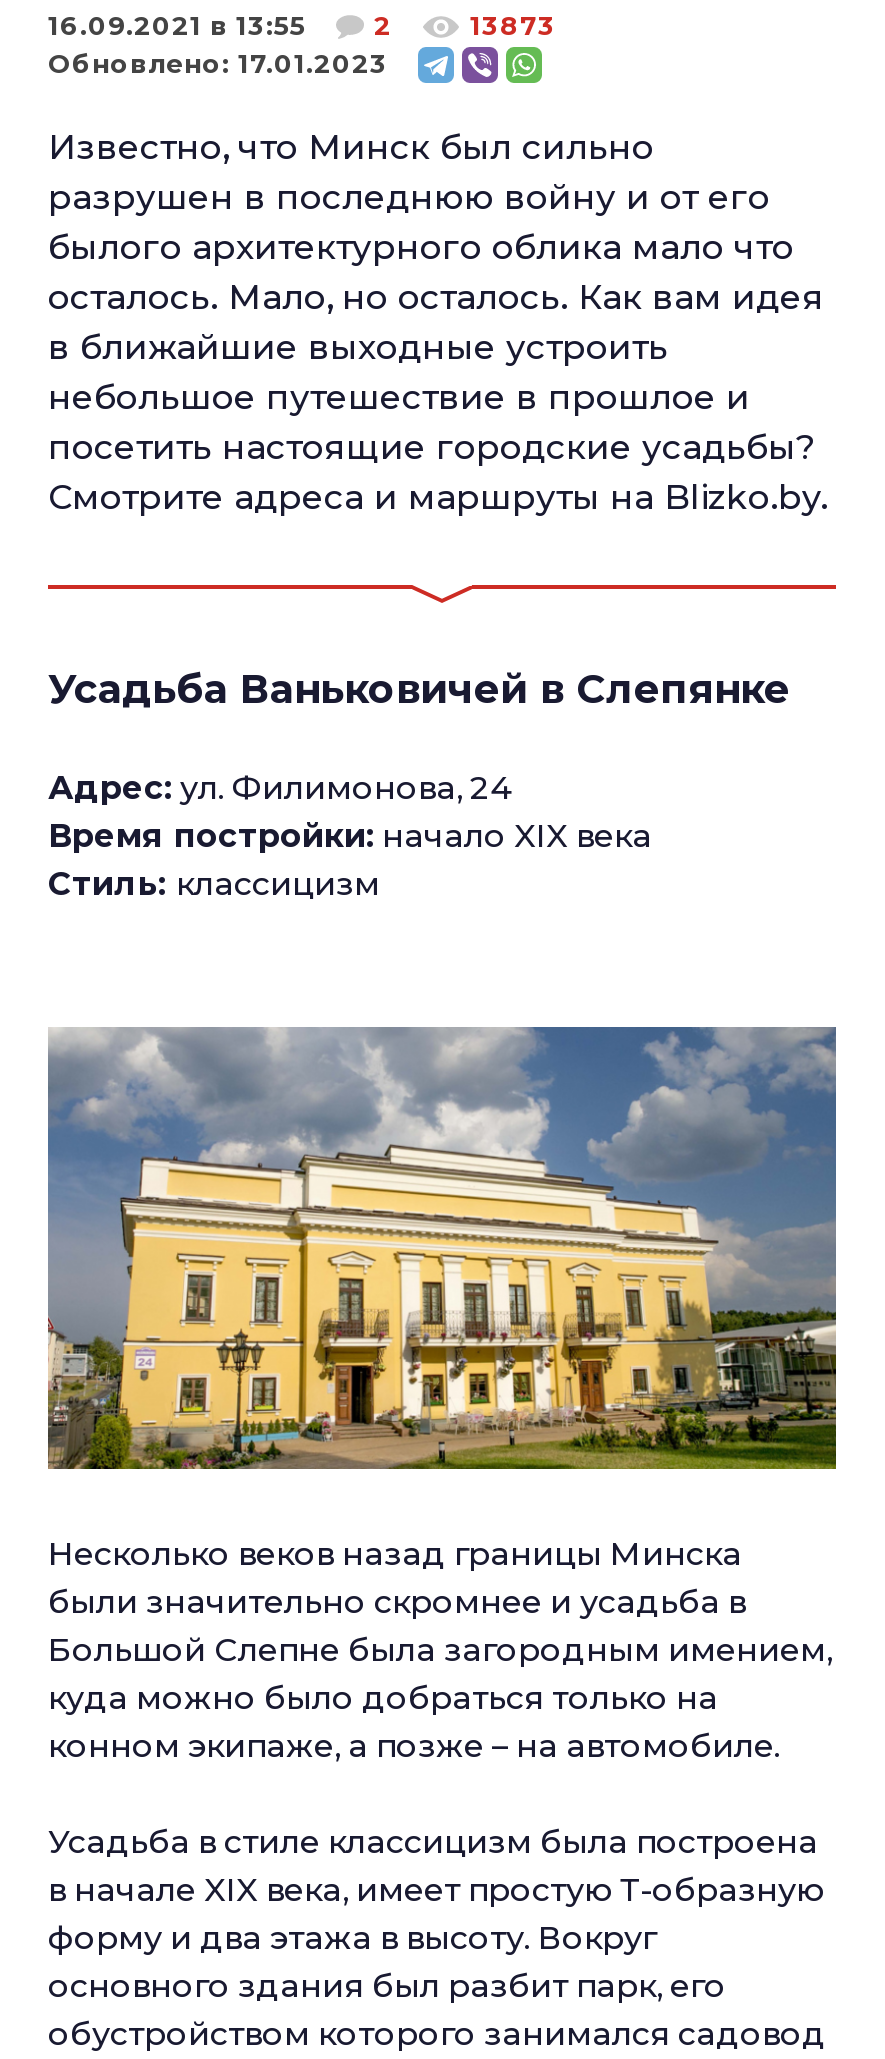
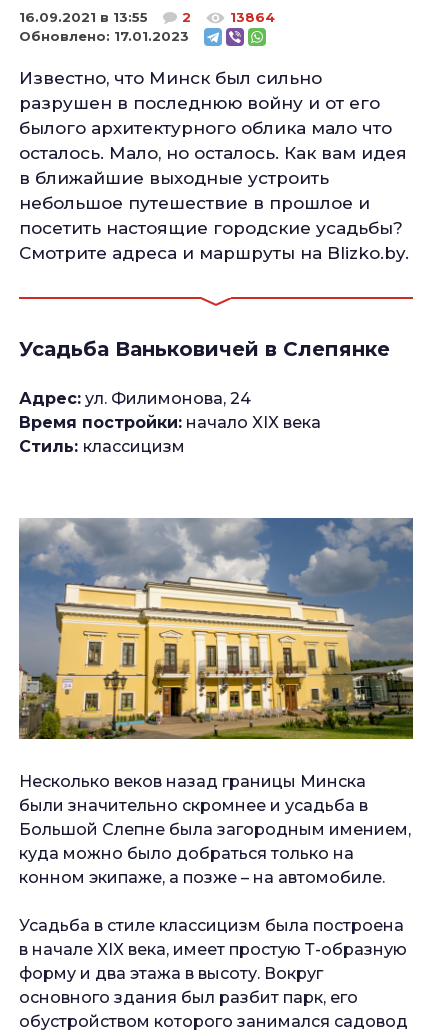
- 13873
+ 13864
